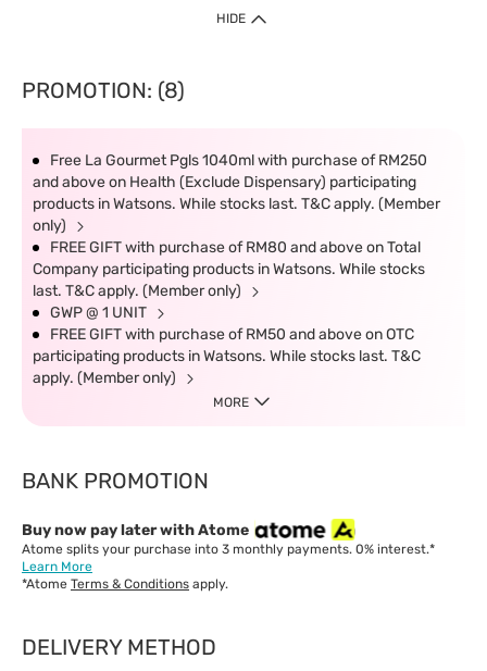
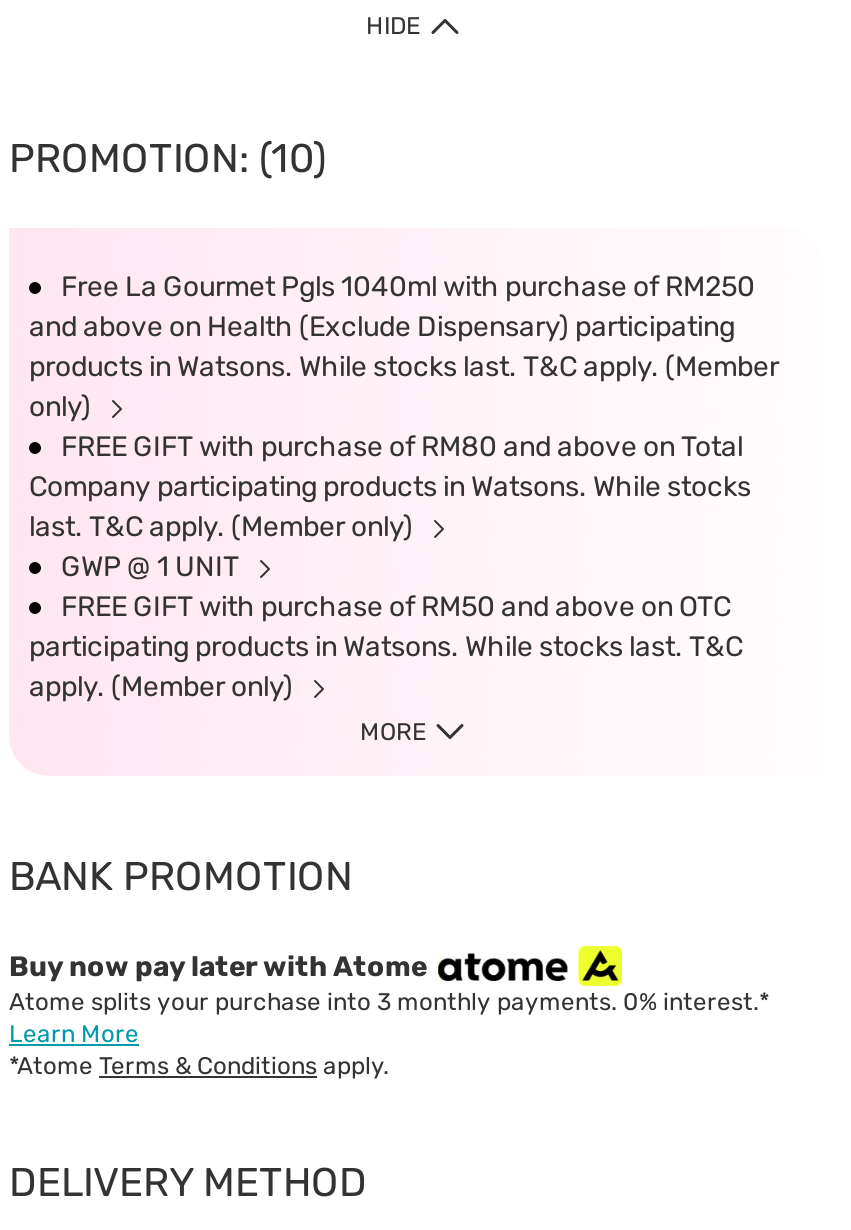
- PROMOTION: (8)
+ PROMOTION: (10)
